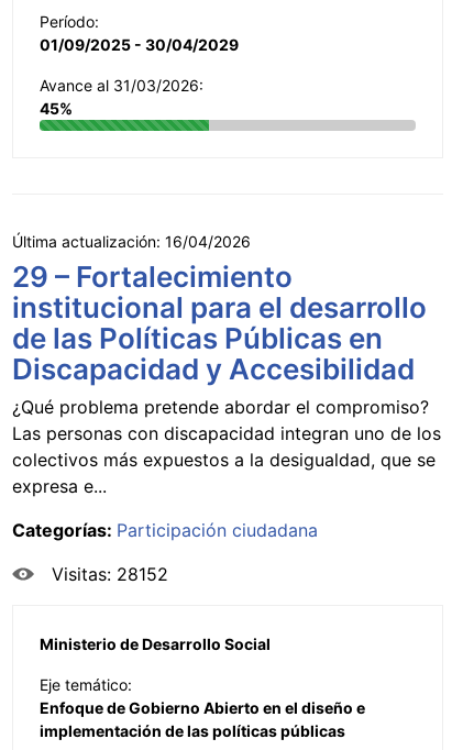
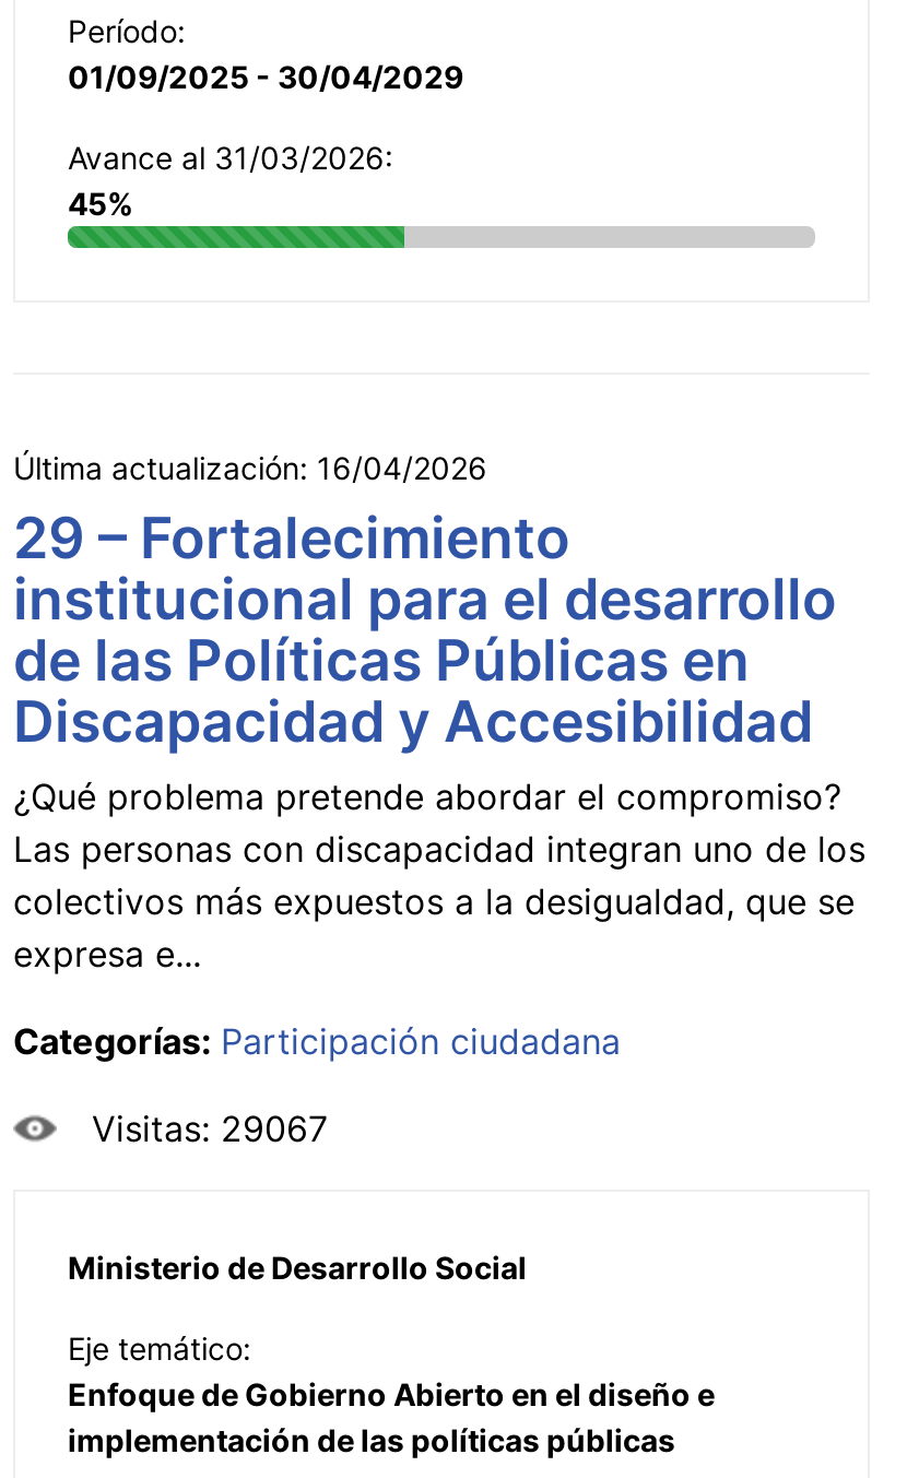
- Visitas: 28152
+ Visitas: 29067
